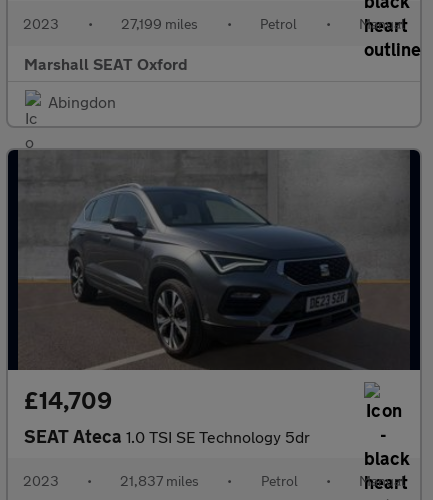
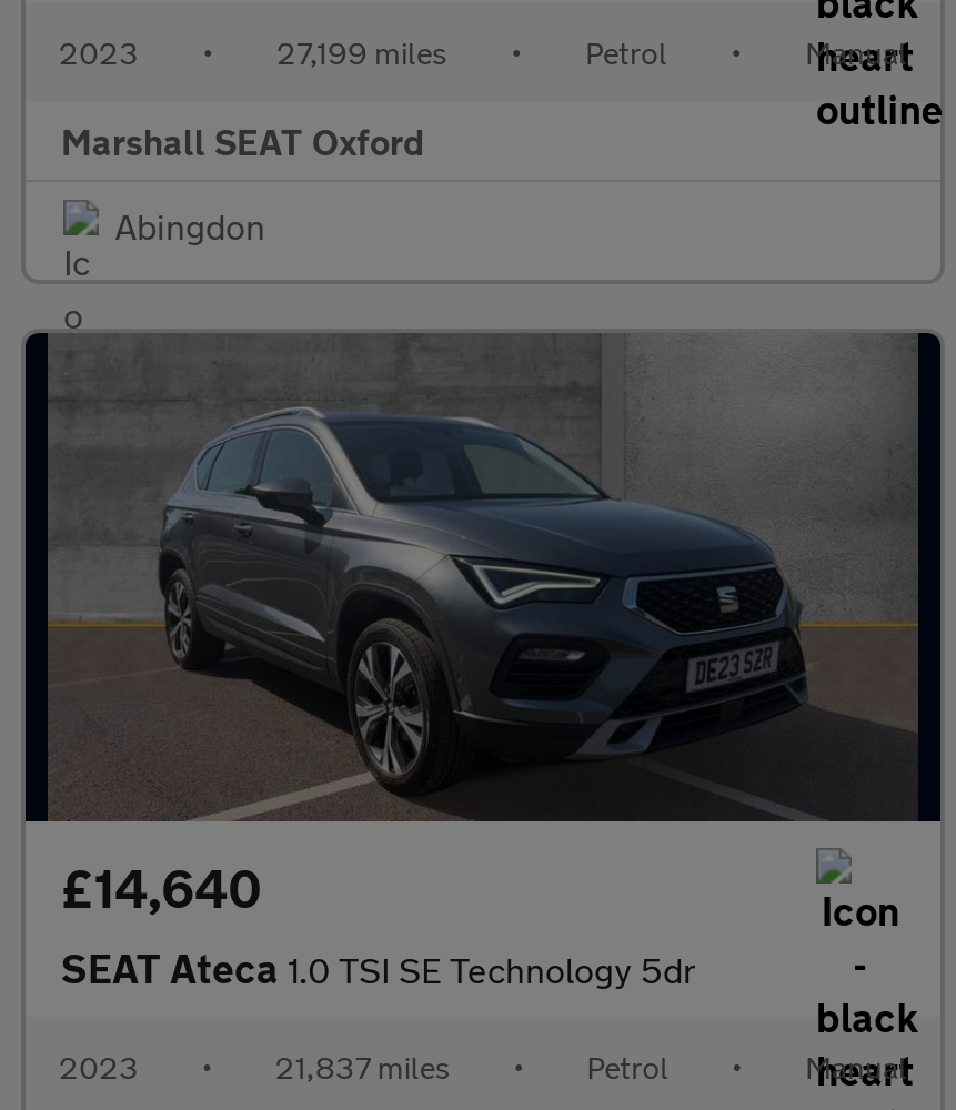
- £14,709
+ £14,640
